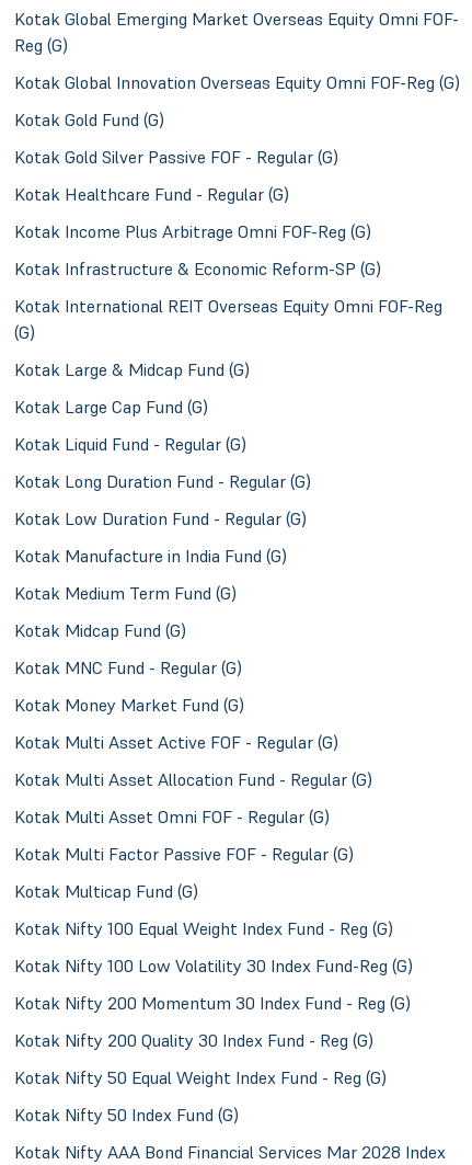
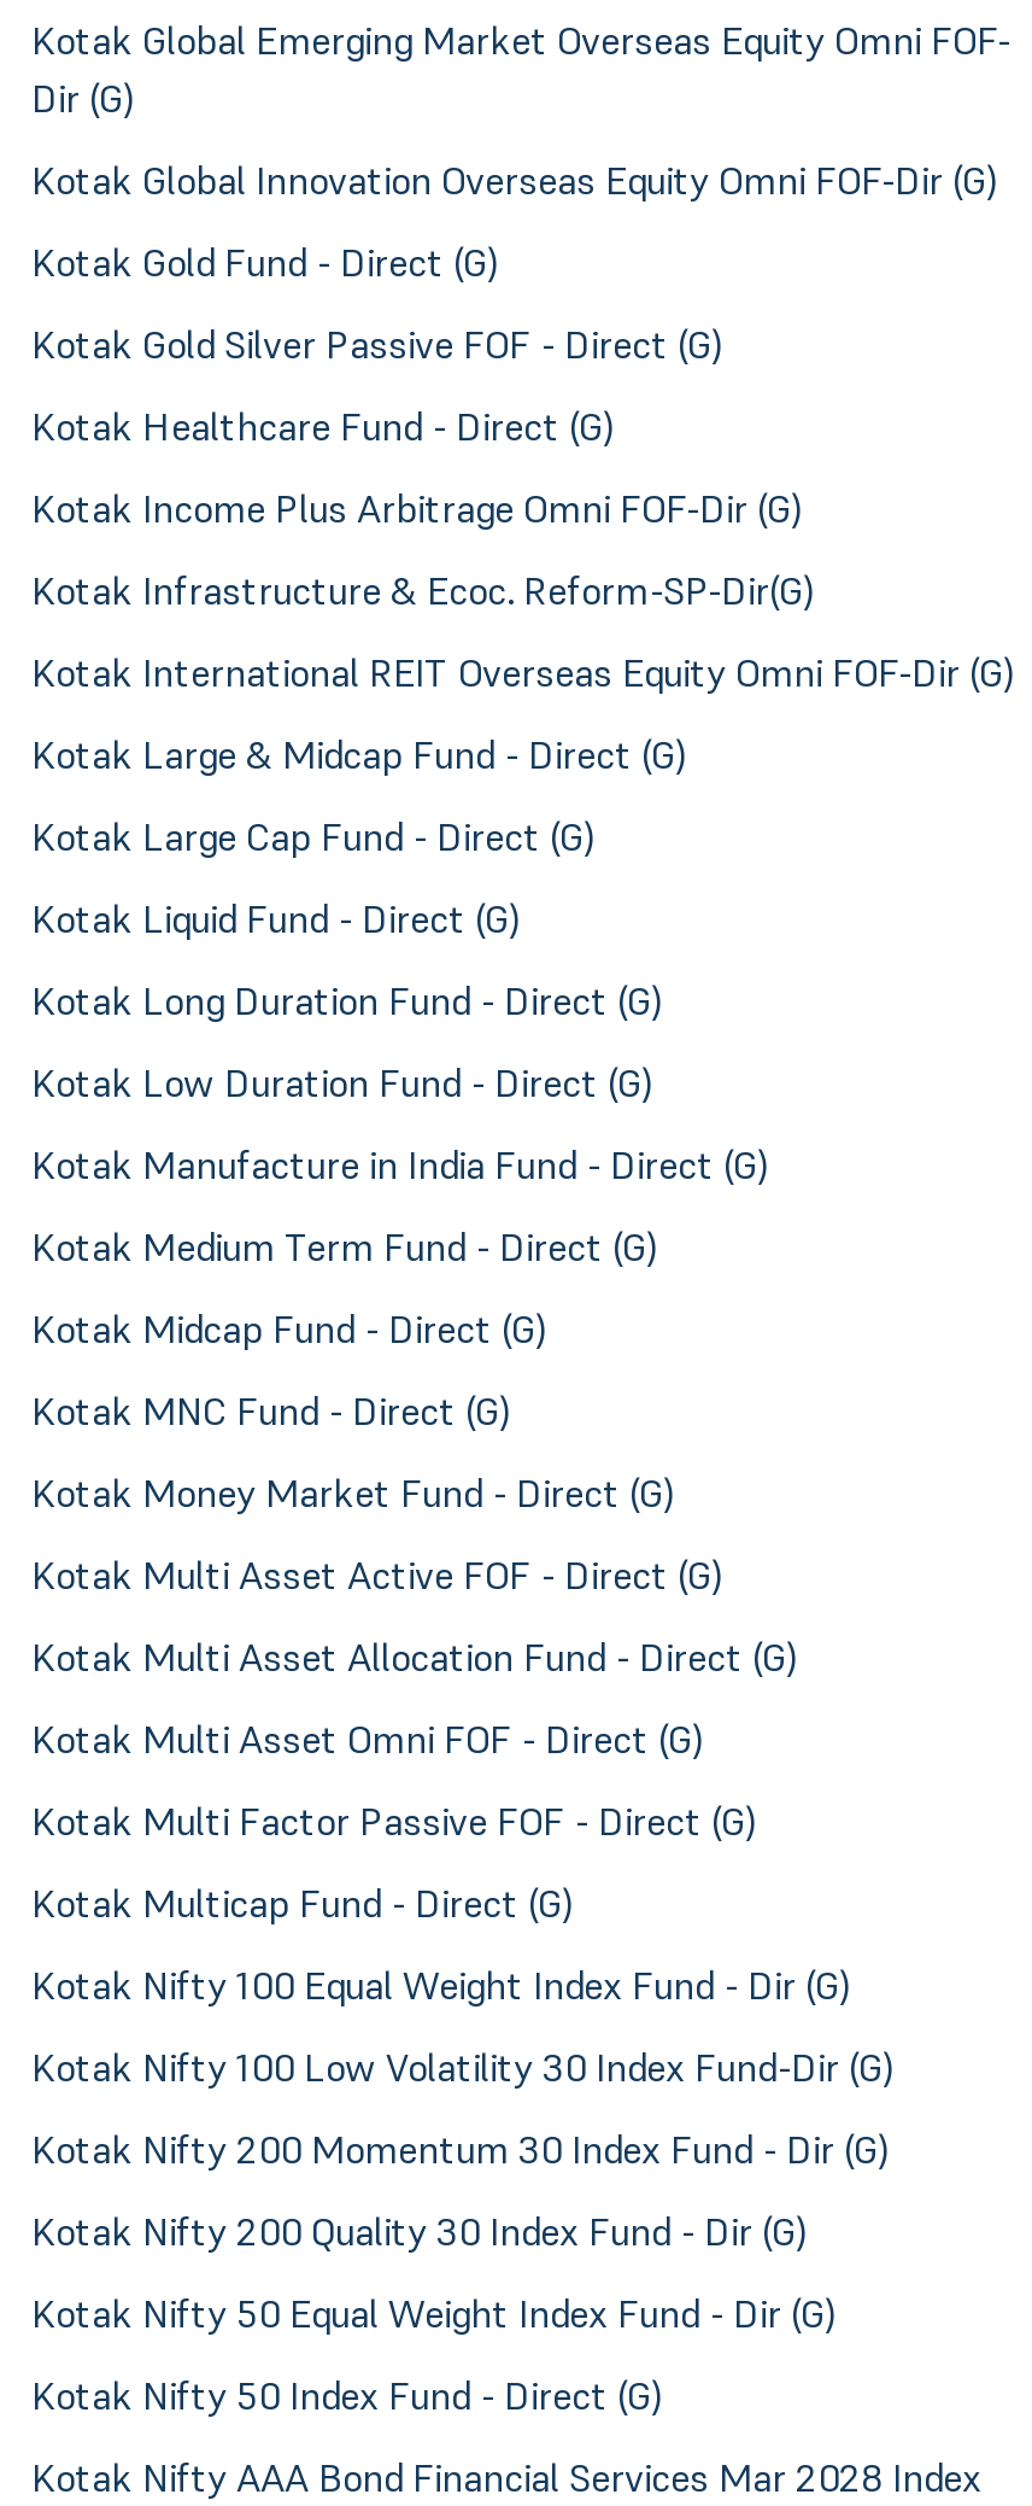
- Reg (G)
+ Dir (G)

- Kotak Global Innovation Overseas Equity Omni FOF-Reg (G)
+ Kotak Global Innovation Overseas Equity Omni FOF-Dir (G)

- Kotak Gold Fund (G)
+ Kotak Gold Fund - Direct (G)

- Kotak Gold Silver Passive FOF - Regular (G)
+ Kotak Gold Silver Passive FOF - Direct (G)

- Kotak Healthcare Fund - Regular (G)
+ Kotak Healthcare Fund - Direct (G)

- Kotak Income Plus Arbitrage Omni FOF-Reg (G)
+ Kotak Income Plus Arbitrage Omni FOF-Dir (G)

- Kotak Infrastructure & Economic Reform-SP (G)
+ Kotak Infrastructure & Ecoc. Reform-SP-Dir(G)

- Kotak International REIT Overseas Equity Omni FOF-Reg
- (G)
+ Kotak International REIT Overseas Equity Omni FOF-Dir (G)

- Kotak Large & Midcap Fund (G)
+ Kotak Large & Midcap Fund - Direct (G)

- Kotak Large Cap Fund (G)
+ Kotak Large Cap Fund - Direct (G)

- Kotak Liquid Fund - Regular (G)
+ Kotak Liquid Fund - Direct (G)

- Kotak Long Duration Fund - Regular (G)
+ Kotak Long Duration Fund - Direct (G)

- Kotak Low Duration Fund - Regular (G)
+ Kotak Low Duration Fund - Direct (G)

- Kotak Manufacture in India Fund (G)
+ Kotak Manufacture in India Fund - Direct (G)

- Kotak Medium Term Fund (G)
+ Kotak Medium Term Fund - Direct (G)

- Kotak Midcap Fund (G)
+ Kotak Midcap Fund - Direct (G)

- Kotak MNC Fund - Regular (G)
+ Kotak MNC Fund - Direct (G)

- Kotak Money Market Fund (G)
+ Kotak Money Market Fund - Direct (G)

- Kotak Multi Asset Active FOF - Regular (G)
+ Kotak Multi Asset Active FOF - Direct (G)

- Kotak Multi Asset Allocation Fund - Regular (G)
+ Kotak Multi Asset Allocation Fund - Direct (G)

- Kotak Multi Asset Omni FOF - Regular (G)
+ Kotak Multi Asset Omni FOF - Direct (G)

- Kotak Multi Factor Passive FOF - Regular (G)
+ Kotak Multi Factor Passive FOF - Direct (G)

- Kotak Multicap Fund (G)
+ Kotak Multicap Fund - Direct (G)

- Kotak Nifty 100 Equal Weight Index Fund - Reg (G)
+ Kotak Nifty 100 Equal Weight Index Fund - Dir (G)

- Kotak Nifty 100 Low Volatility 30 Index Fund-Reg (G)
+ Kotak Nifty 100 Low Volatility 30 Index Fund-Dir (G)

- Kotak Nifty 200 Momentum 30 Index Fund - Reg (G)
+ Kotak Nifty 200 Momentum 30 Index Fund - Dir (G)

- Kotak Nifty 200 Quality 30 Index Fund - Reg (G)
+ Kotak Nifty 200 Quality 30 Index Fund - Dir (G)

- Kotak Nifty 50 Equal Weight Index Fund - Reg (G)
+ Kotak Nifty 50 Equal Weight Index Fund - Dir (G)

- Kotak Nifty 50 Index Fund (G)
+ Kotak Nifty 50 Index Fund - Direct (G)
